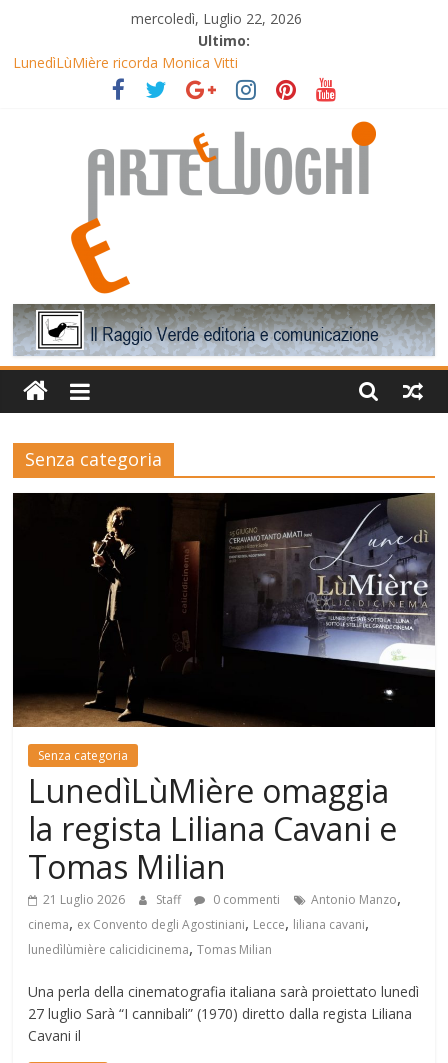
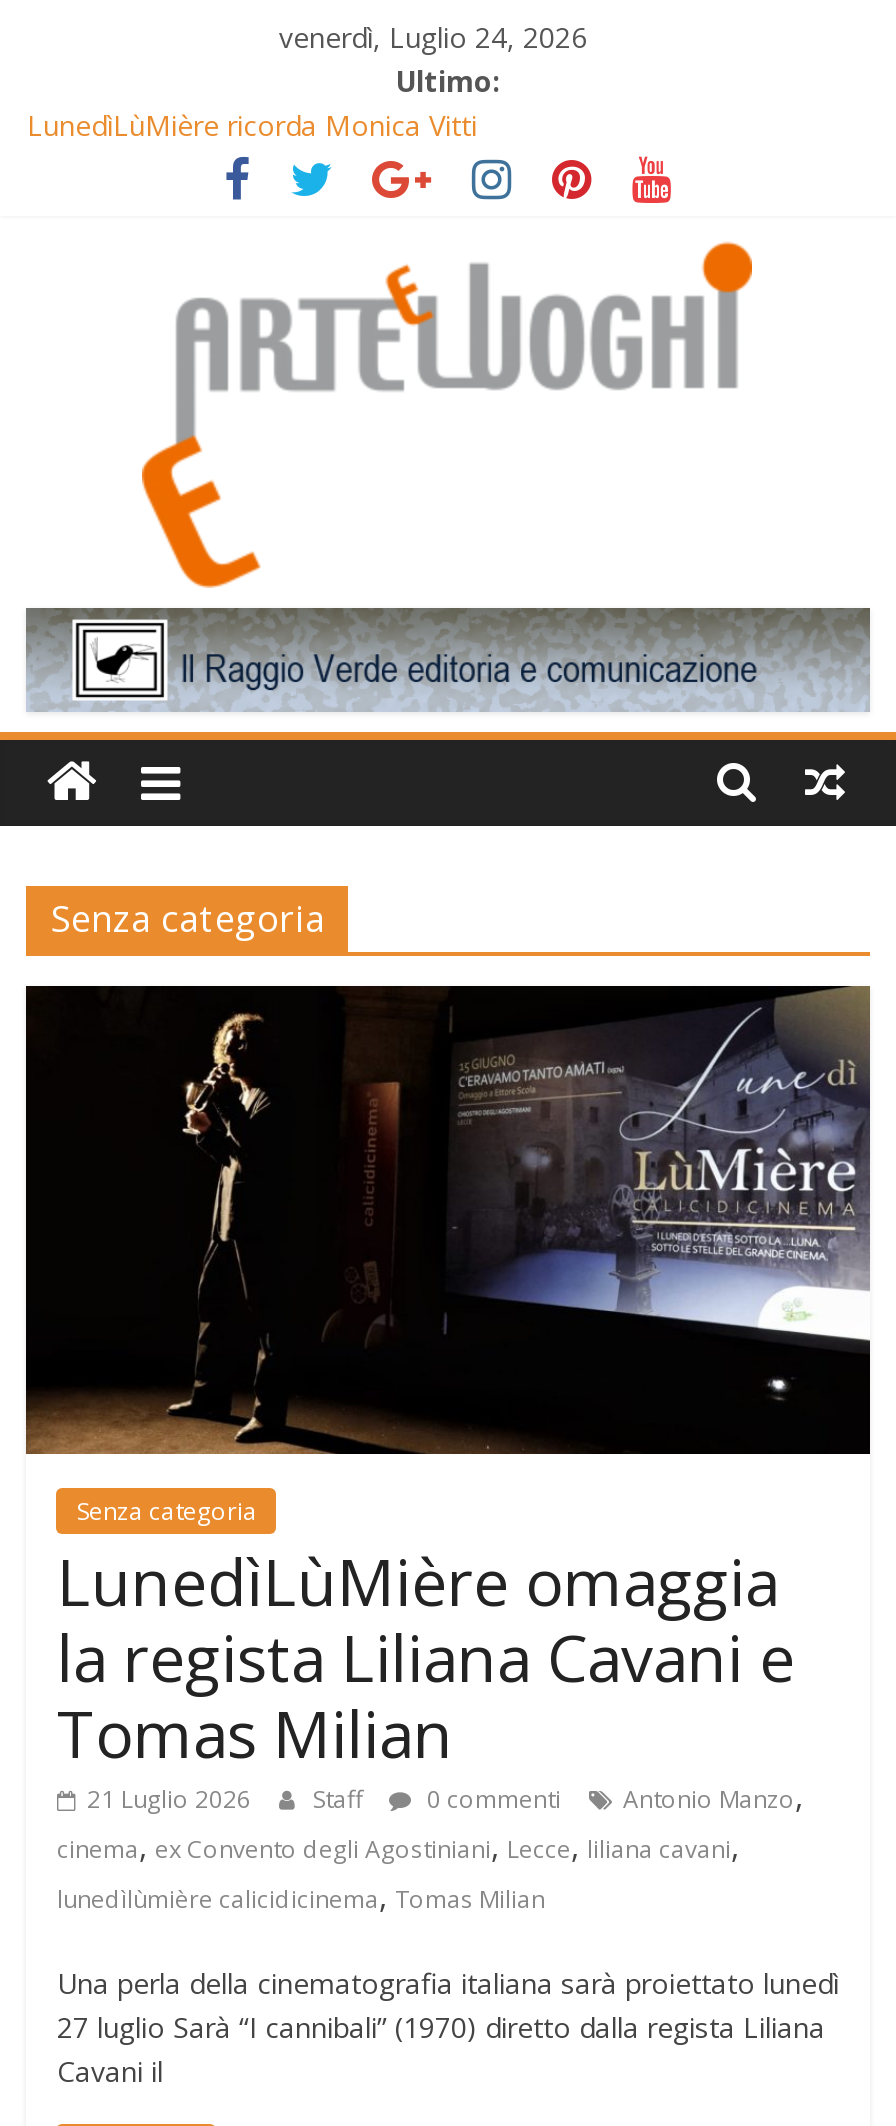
- mercoledì, Luglio 22, 2026
+ venerdì, Luglio 24, 2026
